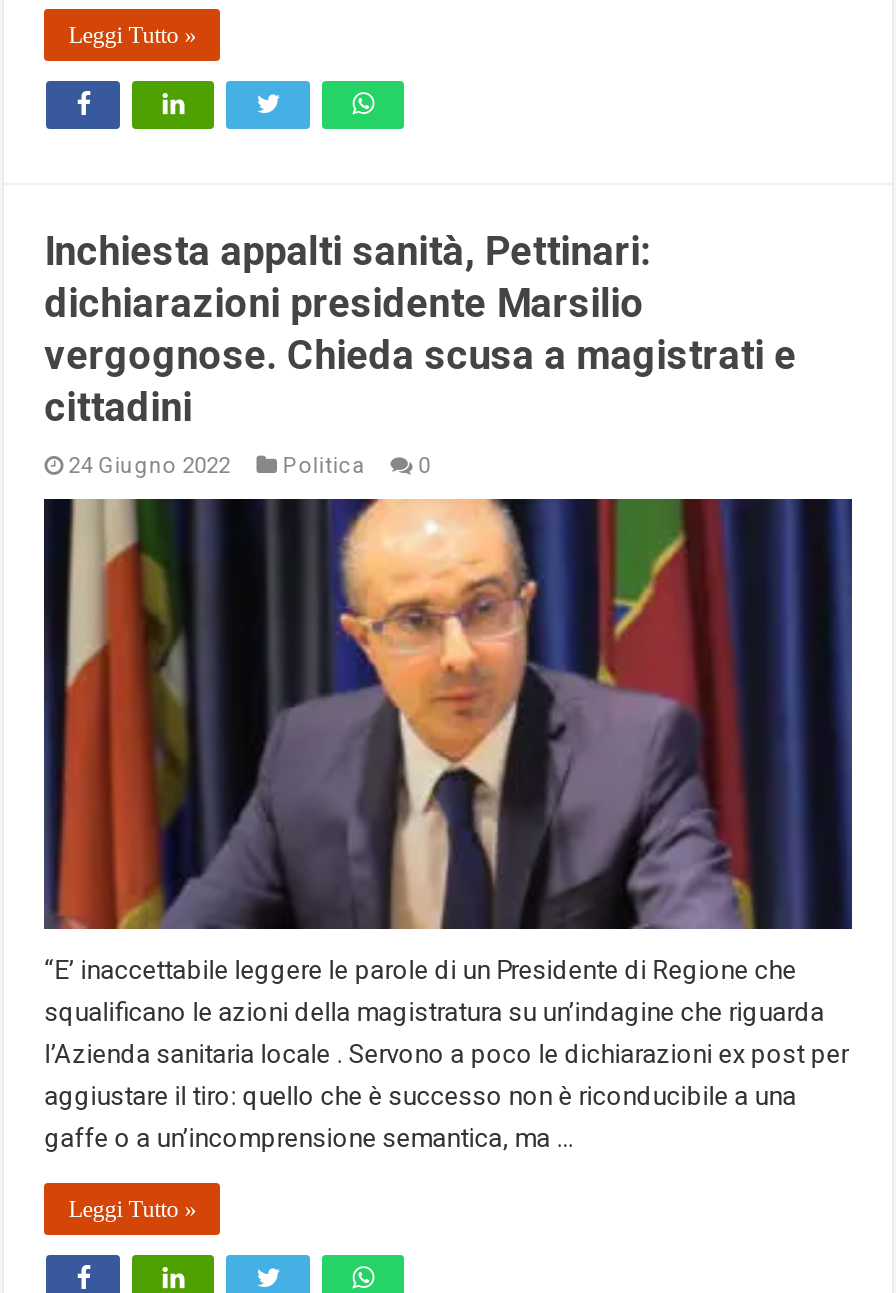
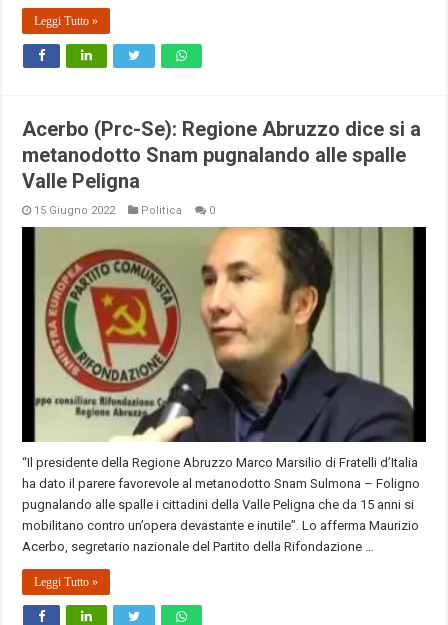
- Inchiesta appalti sanità, Pettinari:
- dichiarazioni presidente Marsilio
- vergognose. Chieda scusa a magistrati e
- cittadini
+ Acerbo (Prc-Se): Regione Abruzzo dice si a
+ metanodotto Snam pugnalando alle spalle
+ Valle Peligna

- 24 Giugno 2022 Politica
+ 15 Giugno 2022 Politica

- [image]
- “E’ inaccettabile leggere le parole di un Presidente di Regione che
- squalificano le azioni della magistratura su un’indagine che riguarda
- l’Azienda sanitaria locale . Servono a poco le dichiarazioni ex post per
- aggiustare il tiro: quello che è successo non è riconducibile a una
- gaffe o a un’incomprensione semantica, ma …
+ [image]
+ “Il presidente della Regione Abruzzo Marco Marsilio di Fratelli d’Italia
+ ha dato il parere favorevole al metanodotto Snam Sulmona – Foligno
+ pugnalando alle spalle i cittadini della Valle Peligna che da 15 anni si
+ mobilitano contro un’opera devastante e inutile”. Lo afferma Maurizio
+ Acerbo, segretario nazionale del Partito della Rifondazione …
